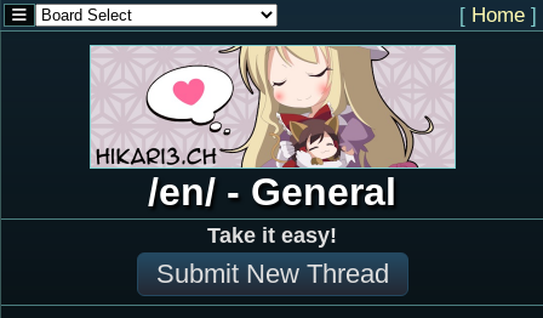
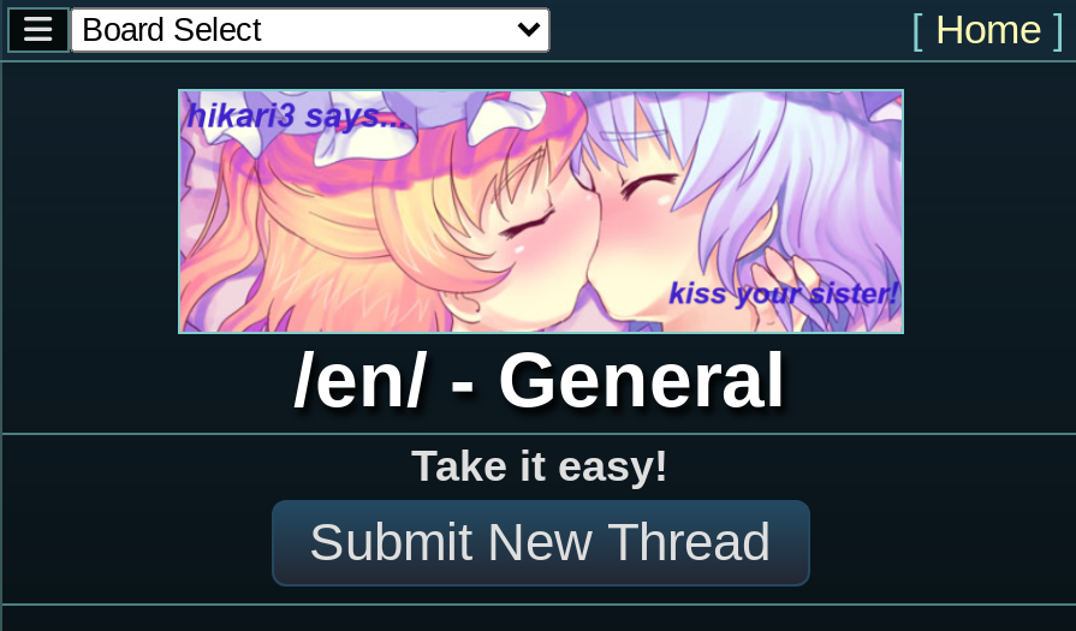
- [image]
+ [image]
